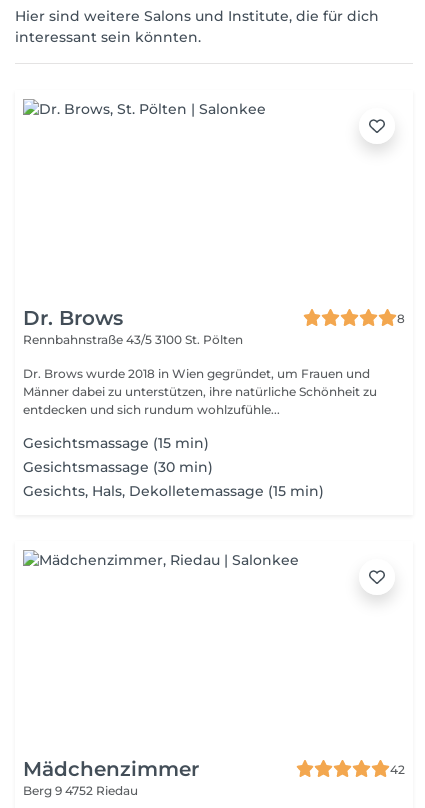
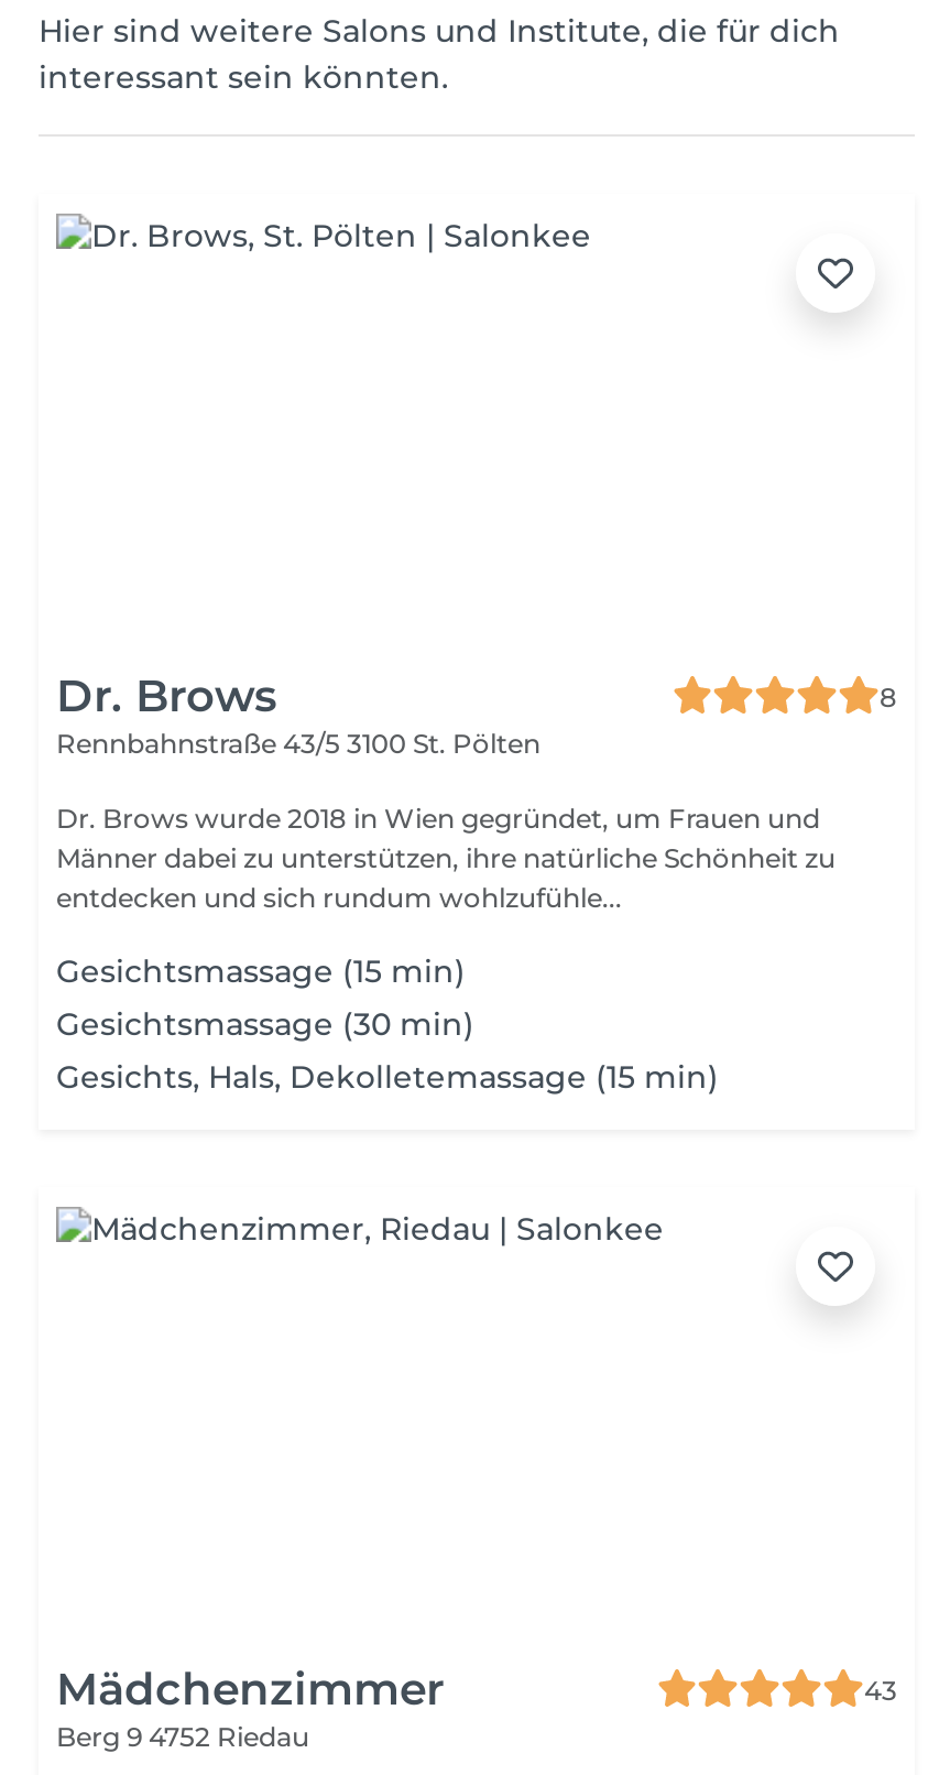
- 42
+ 43
